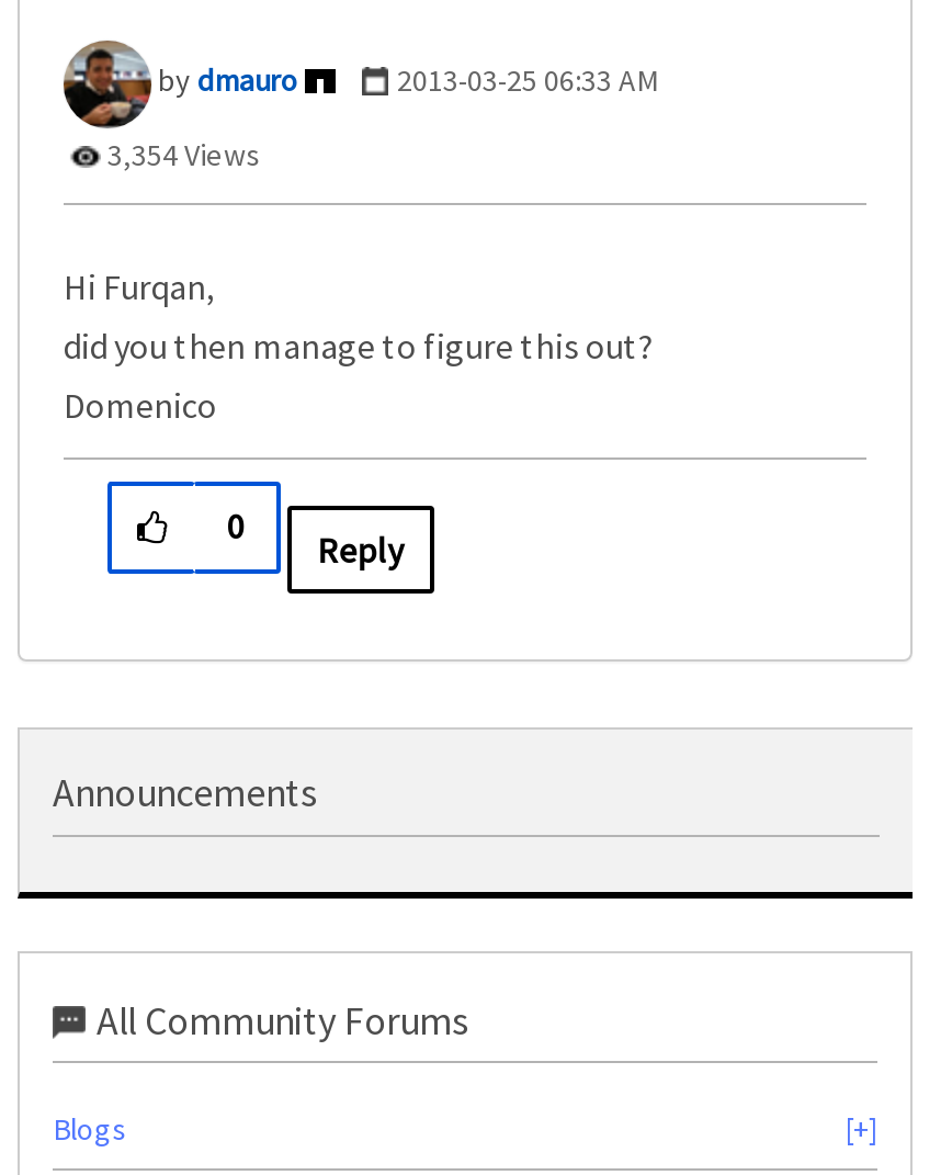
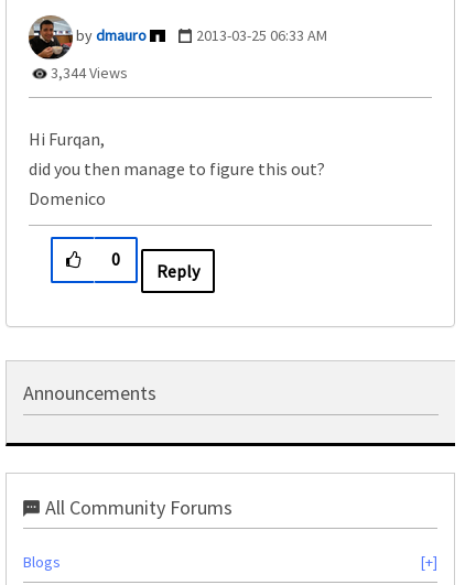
- 3,354 Views
+ 3,344 Views
